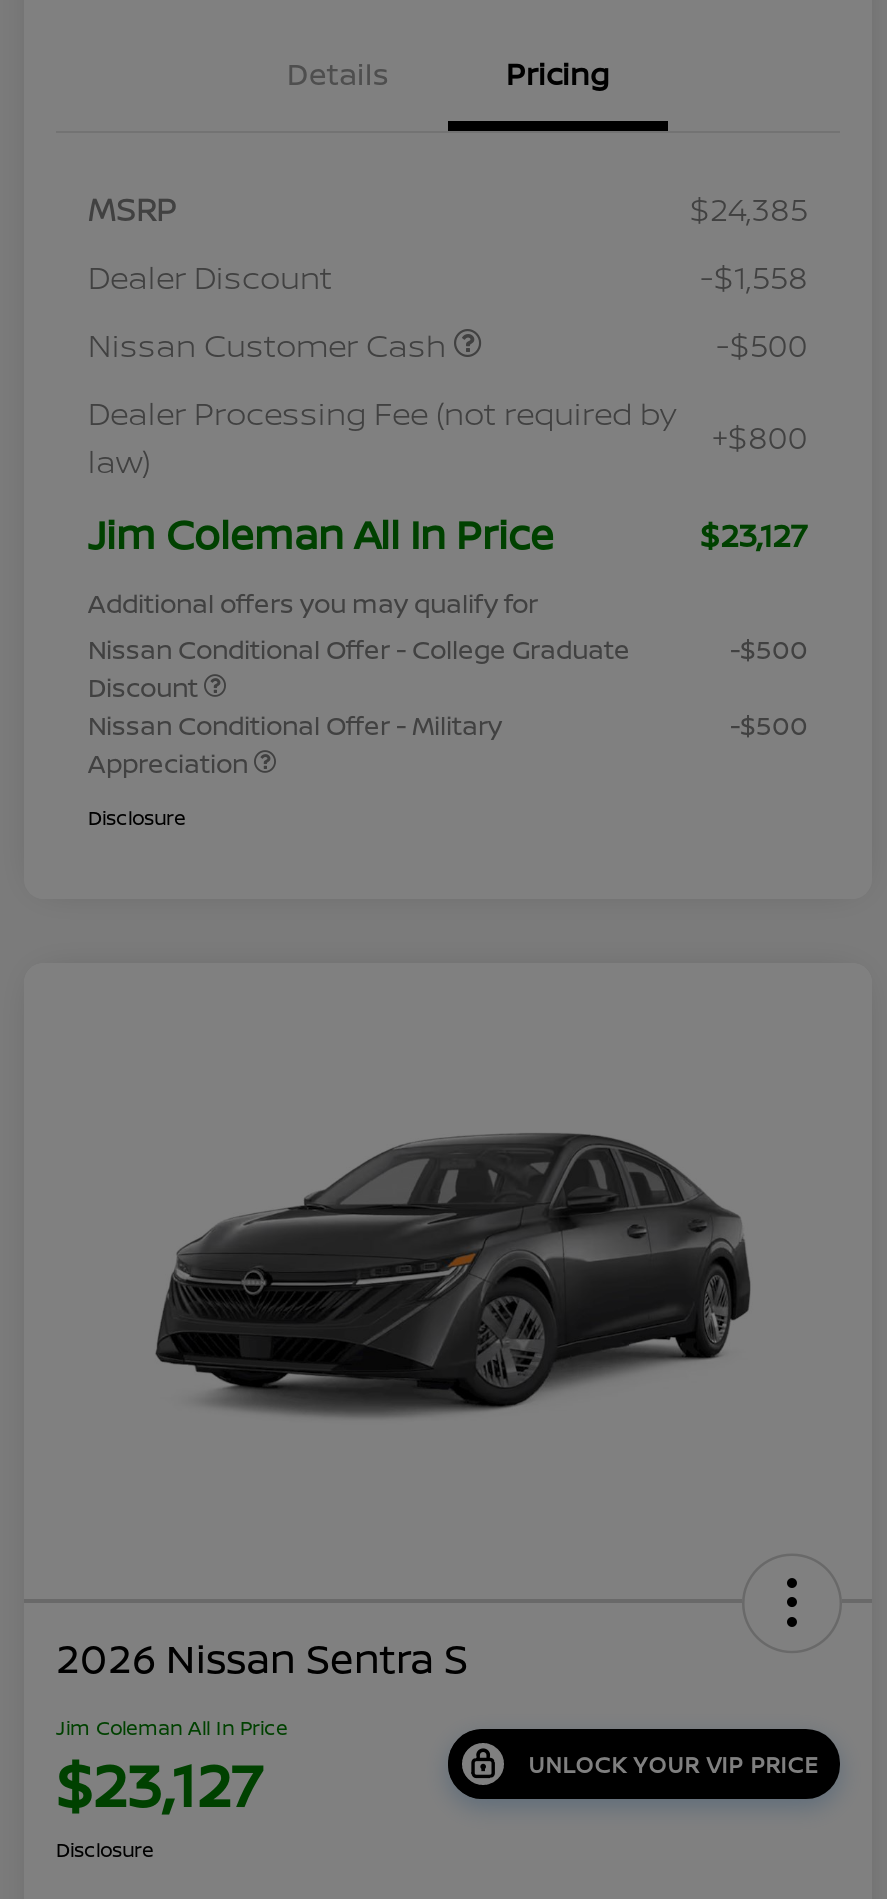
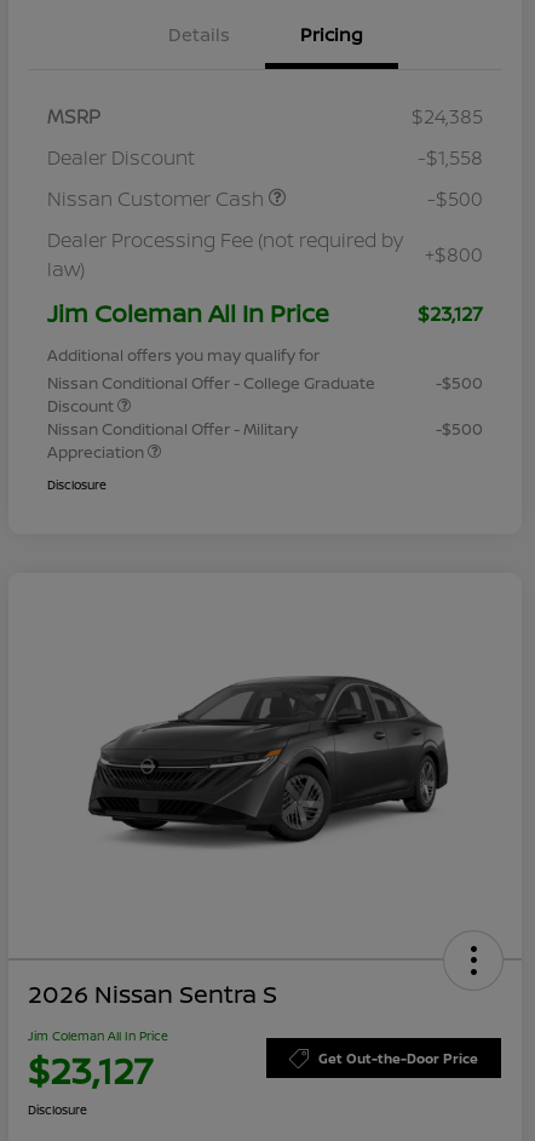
- UNLOCK YOUR VIP PRICE
+ Get Out-the-Door Price
